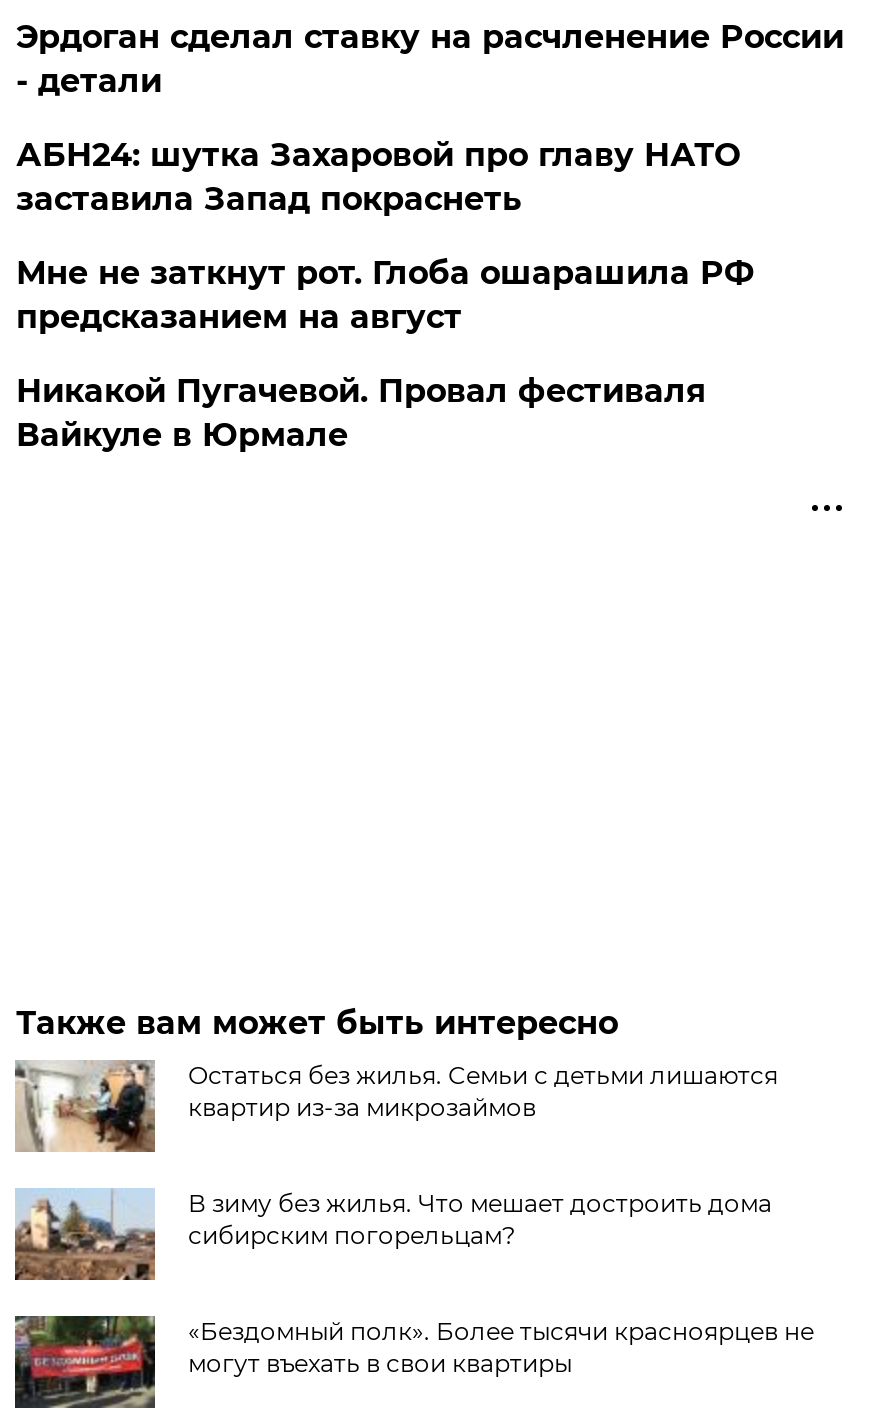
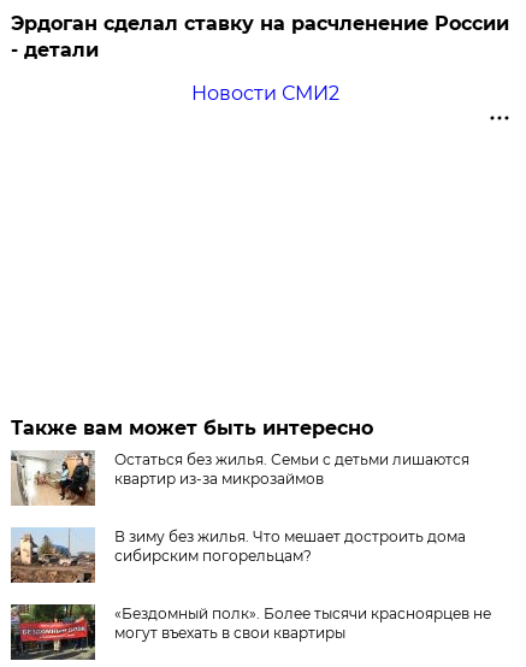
- АБН24: шутка Захаровой про главу НАТО
- заставила Запад покраснеть
- Мне не заткнут рот. Глоба ошарашила РФ
- предсказанием на август
- Никакой Пугачевой. Провал фестиваля
- Вайкуле в Юрмале
+ Новости СМИ2
